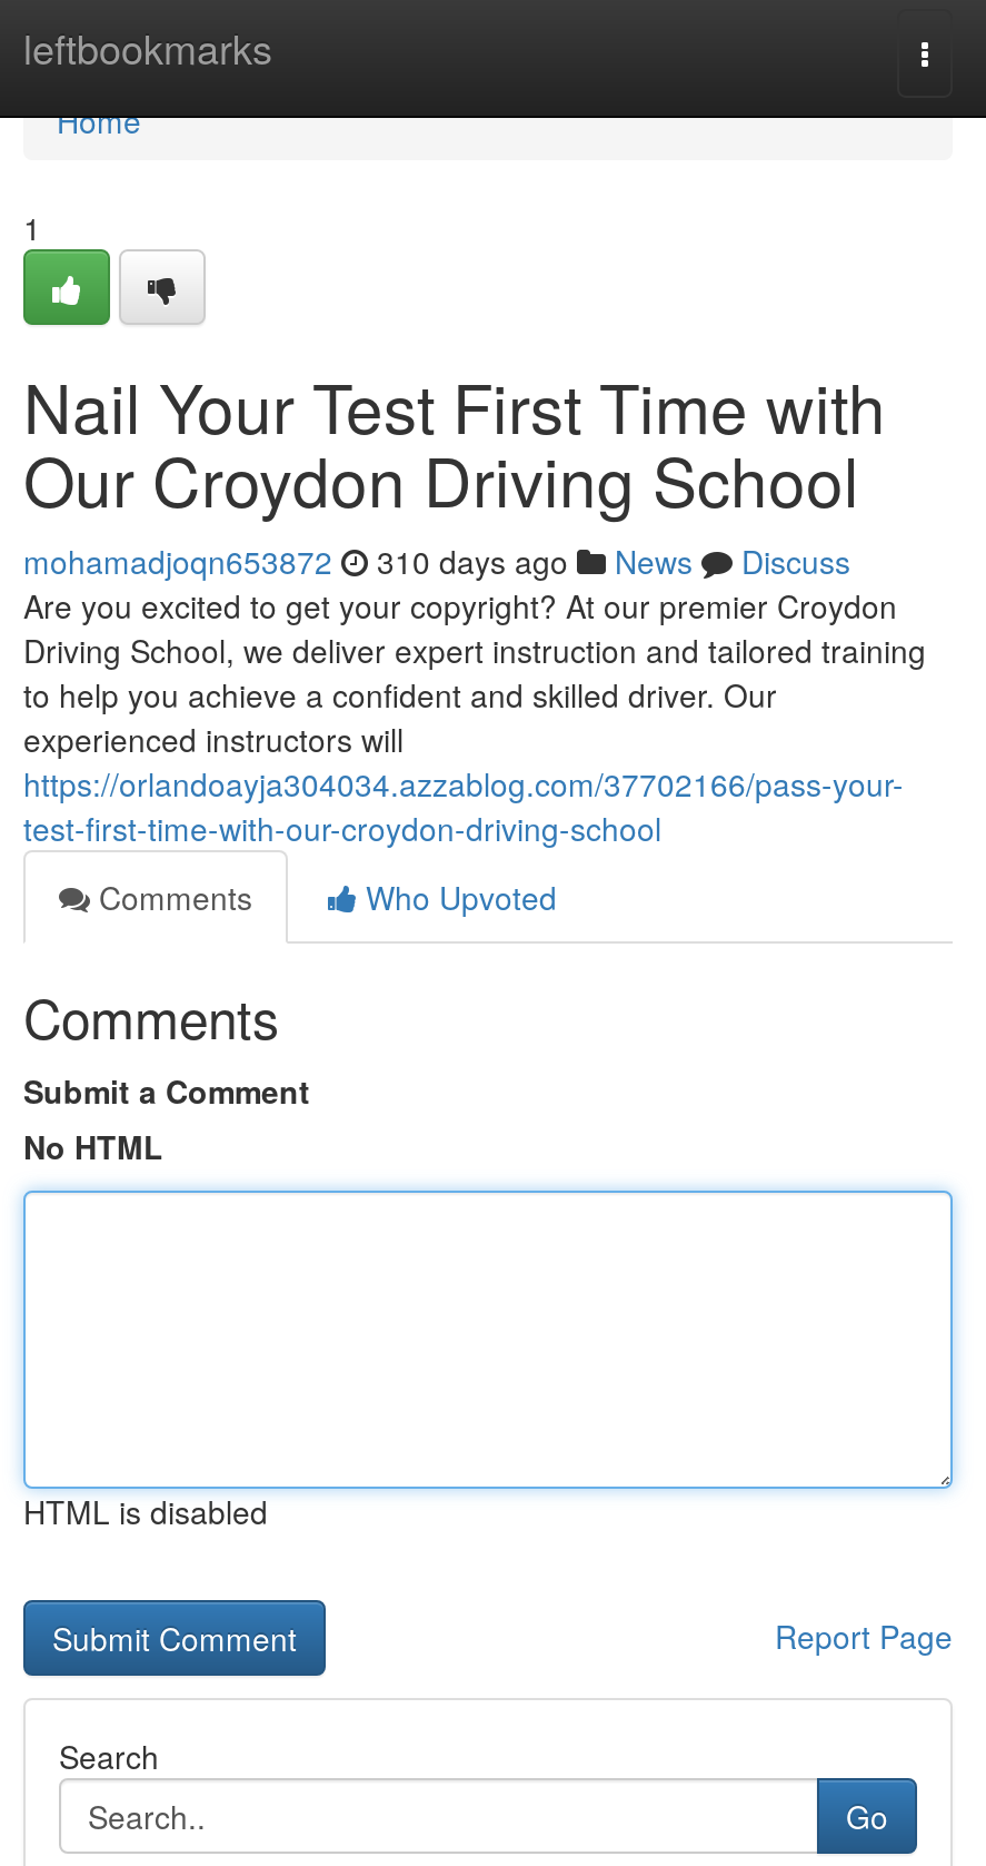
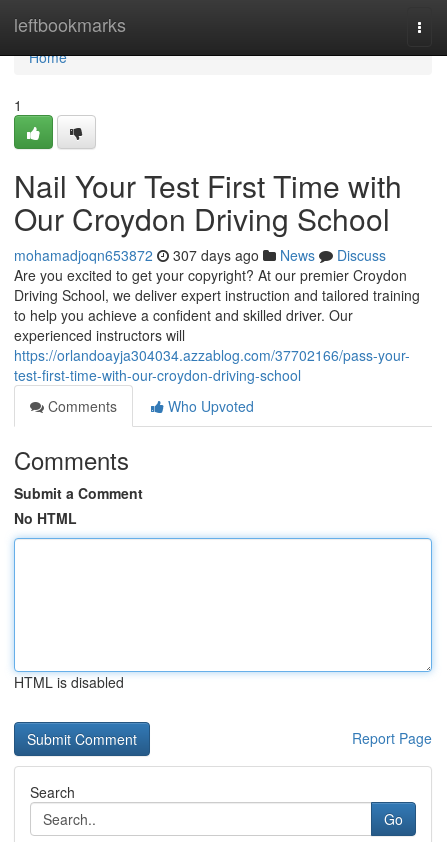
- mohamadjoqn653872 310 days ago News Discuss
+ mohamadjoqn653872 307 days ago News Discuss
